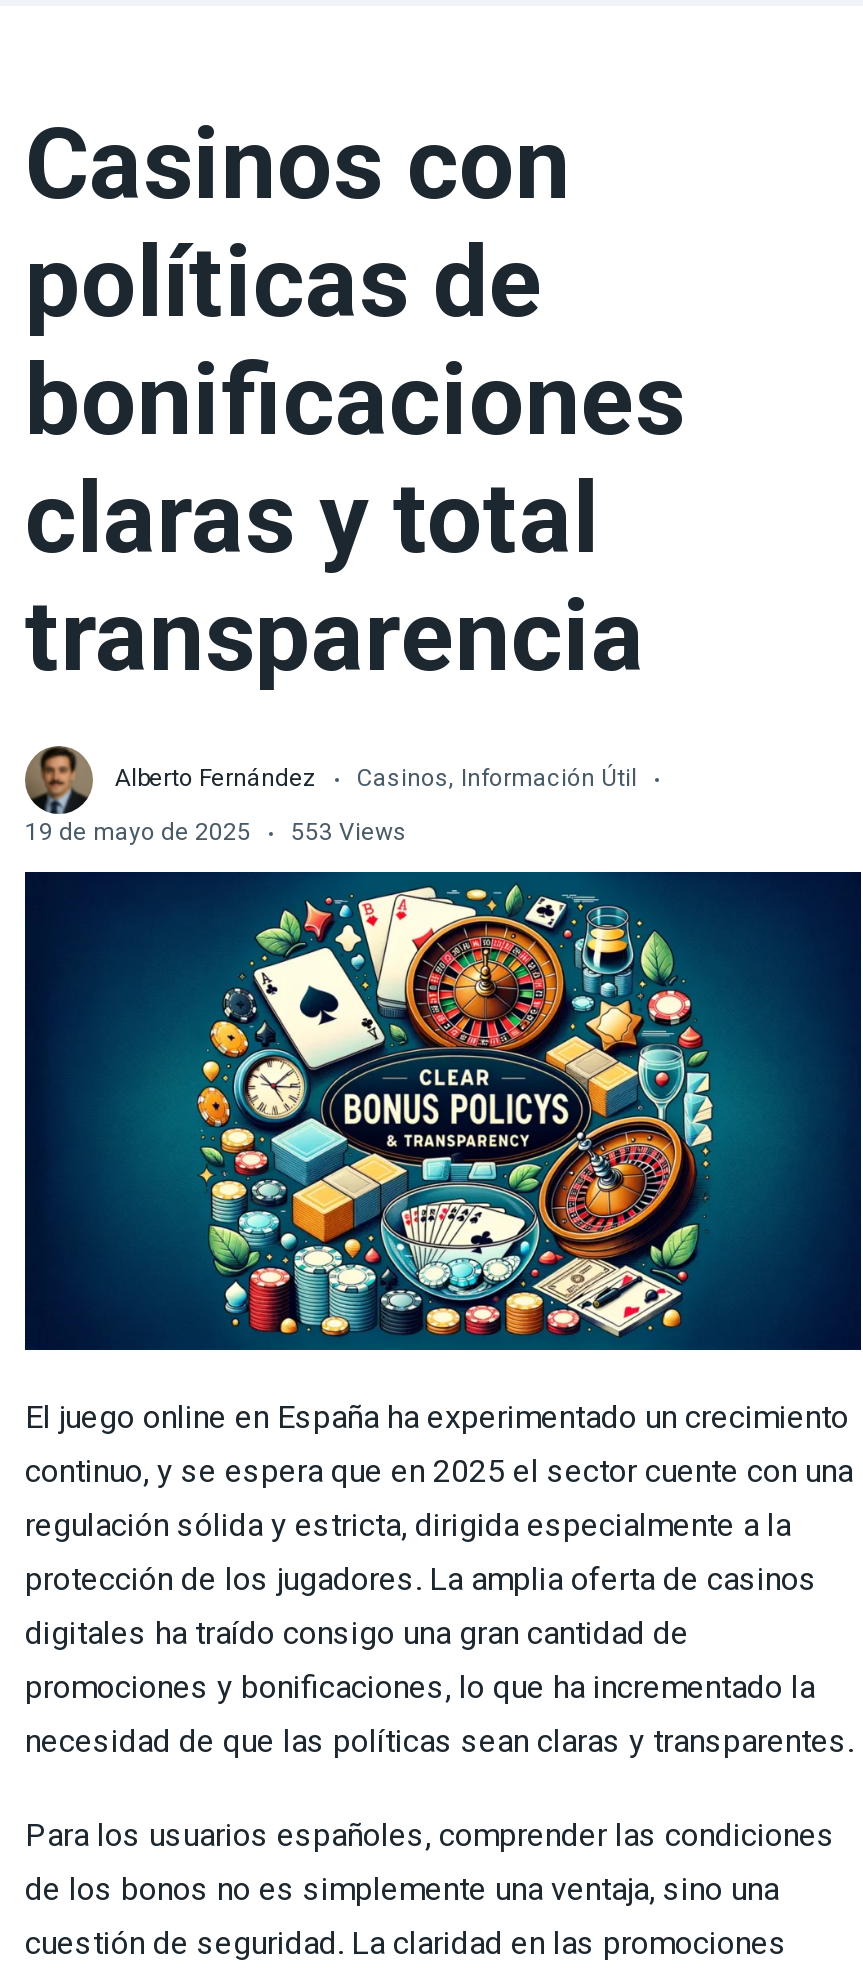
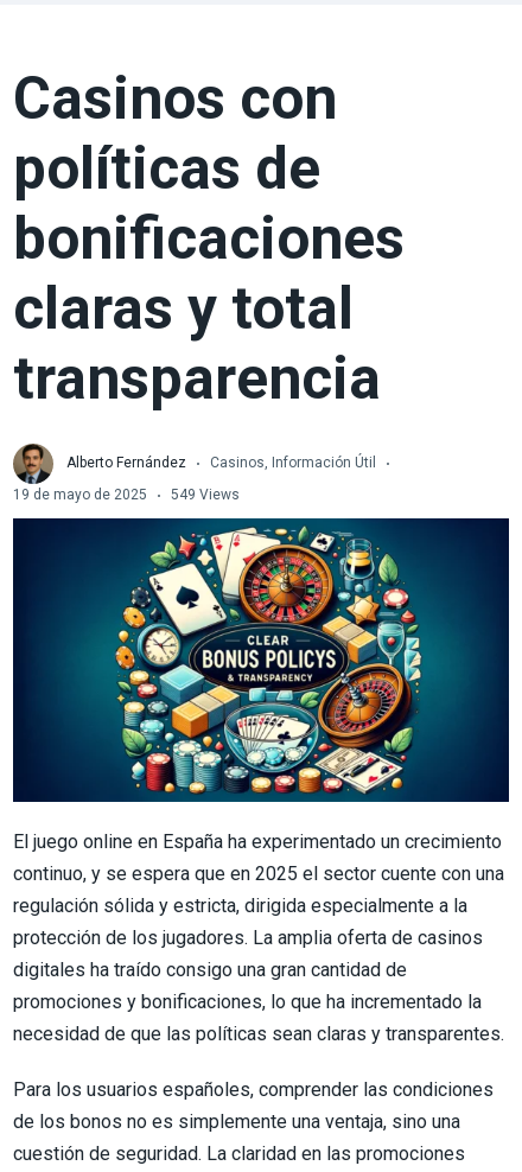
- 19 de mayo de 2025 553 Views
+ 19 de mayo de 2025 549 Views
